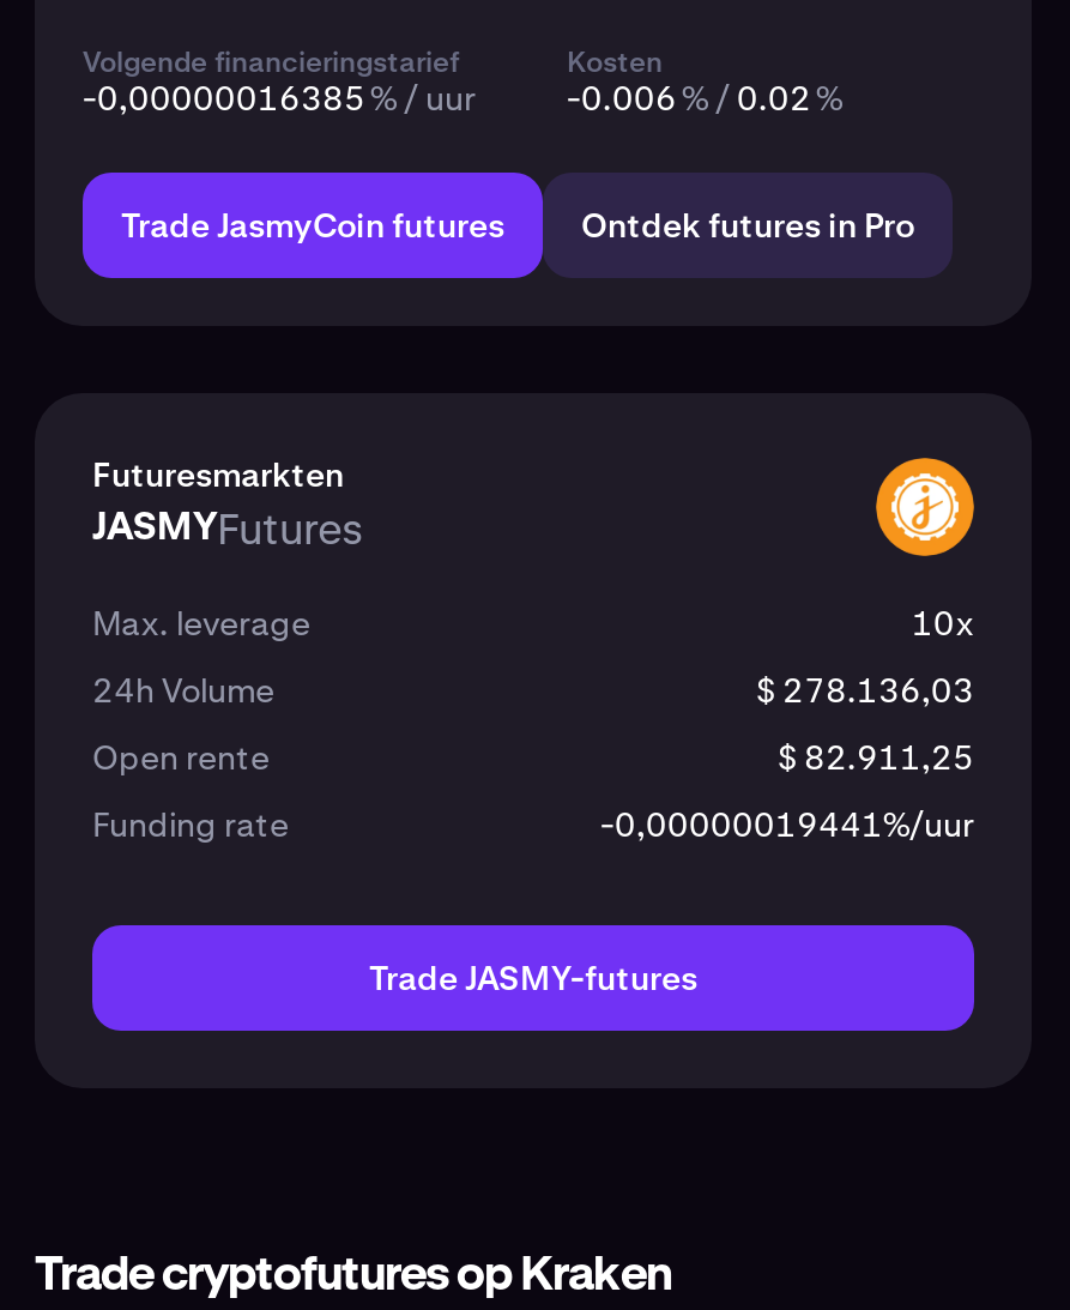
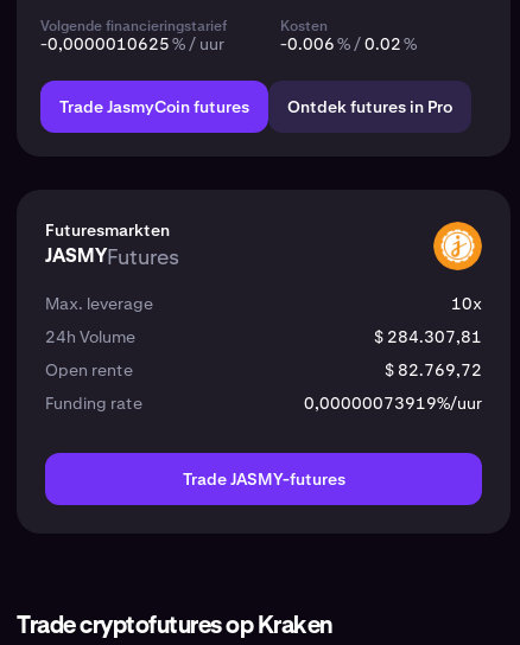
- -0,00000016385 % / uur
+ -0,0000010625 % / uur

- $ 278.136,03
+ $ 284.307,81

- $ 82.911,25
+ $ 82.769,72

- -0,00000019441%/uur
+ 0,00000073919%/uur
